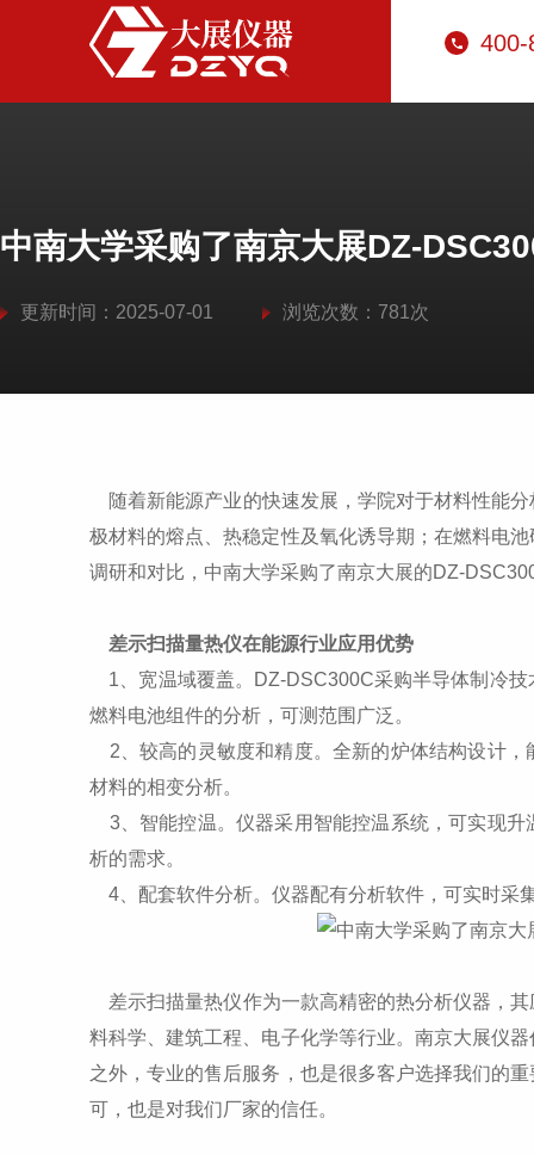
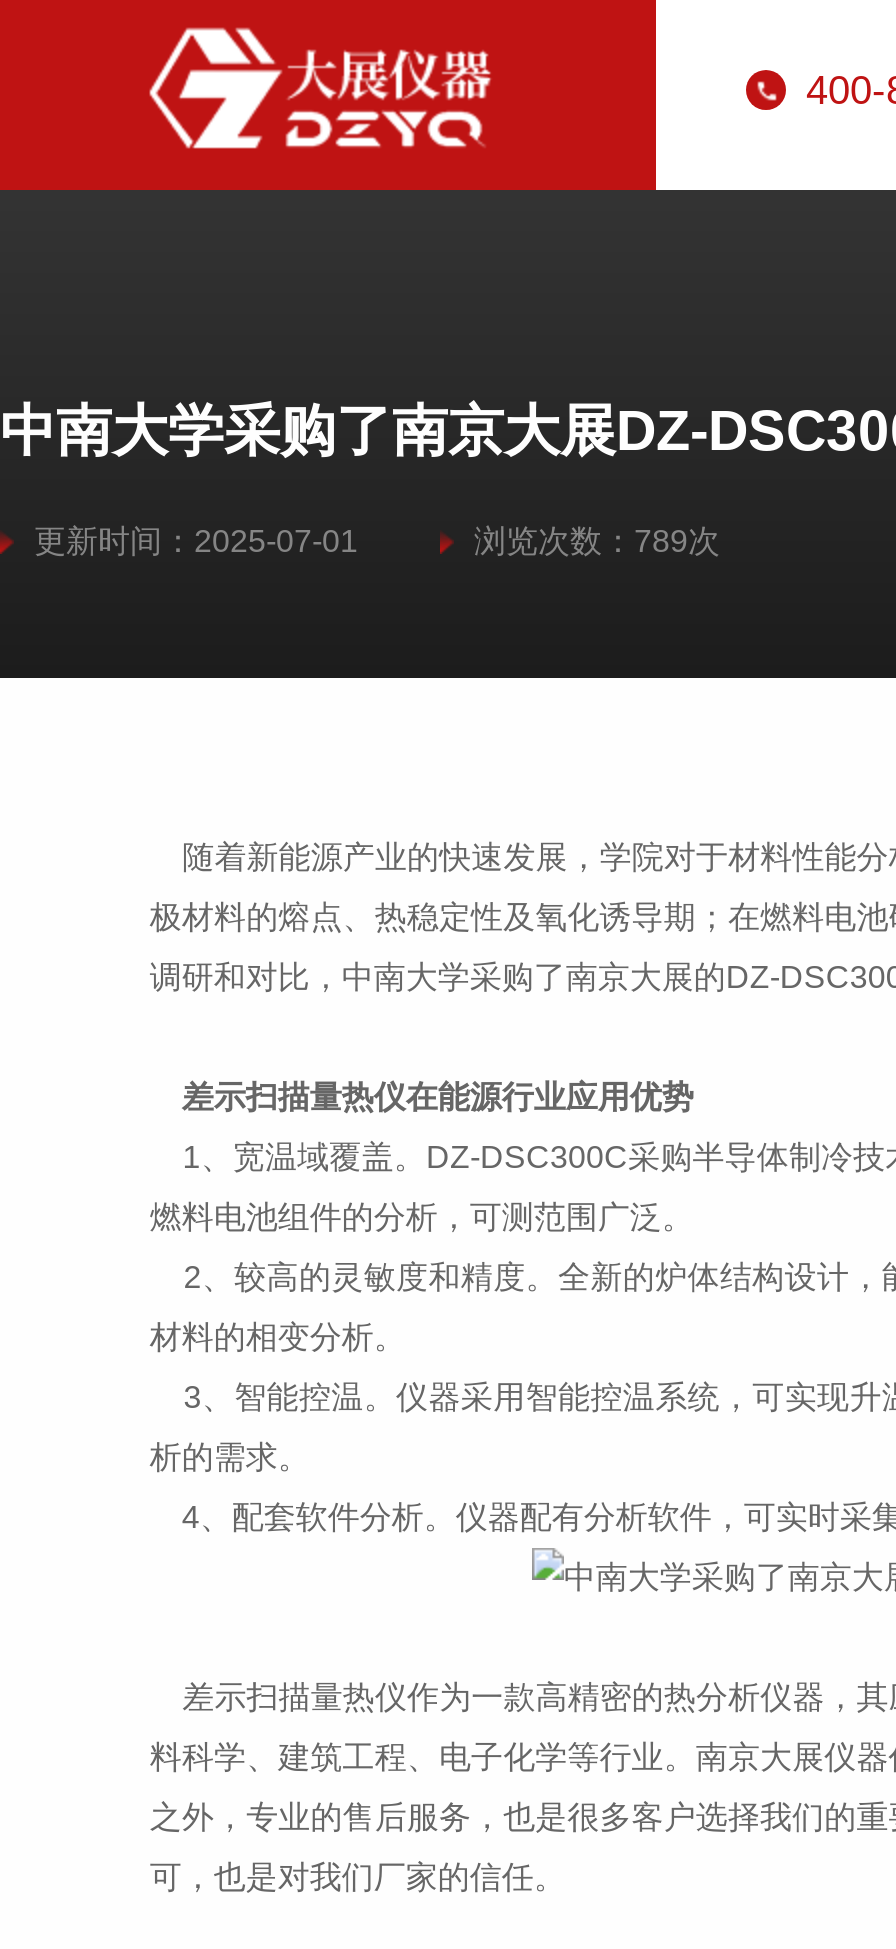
- 浏览次数：781次
+ 浏览次数：789次
